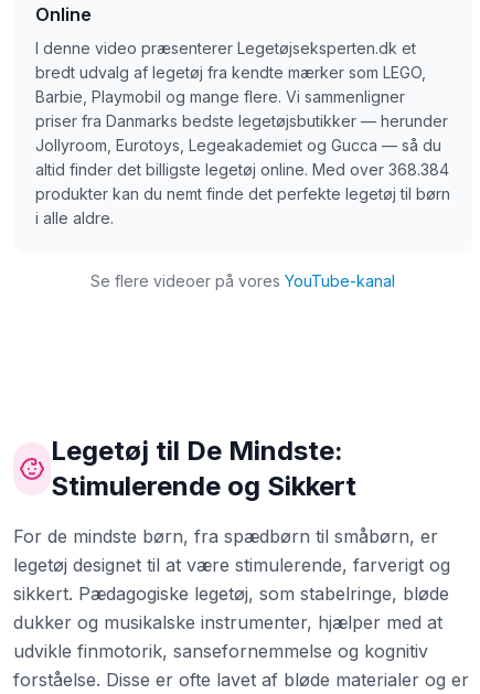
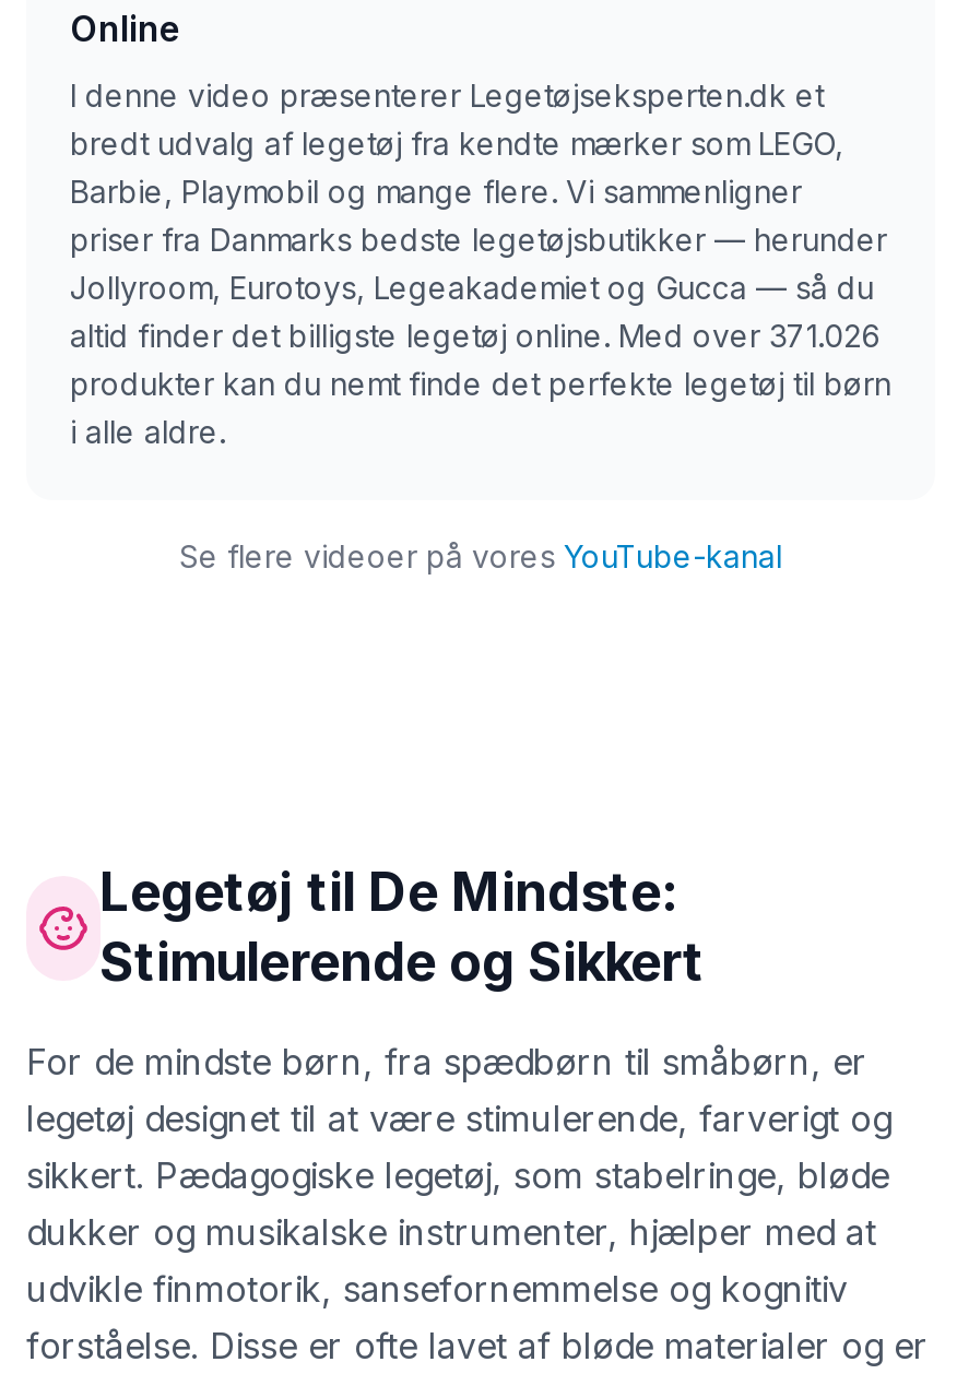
- altid finder det billigste legetøj online. Med over 368.384
+ altid finder det billigste legetøj online. Med over 371.026
